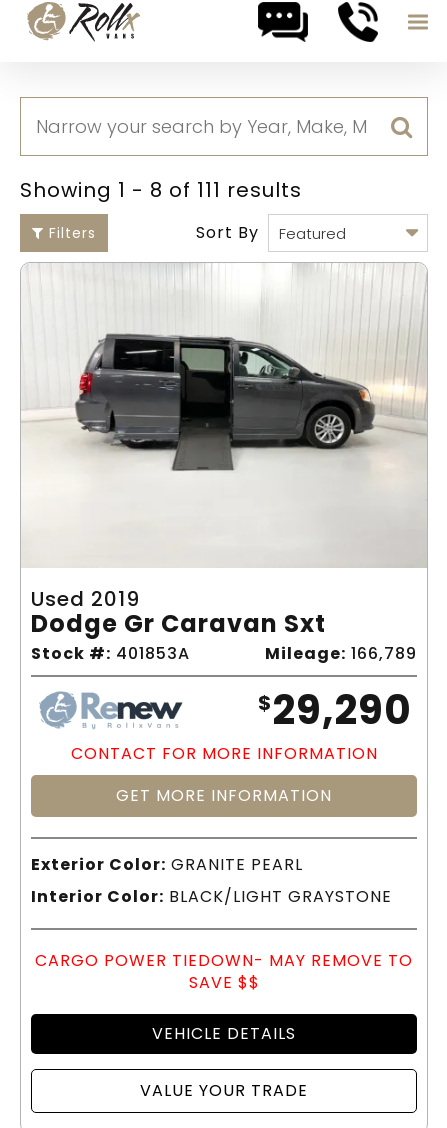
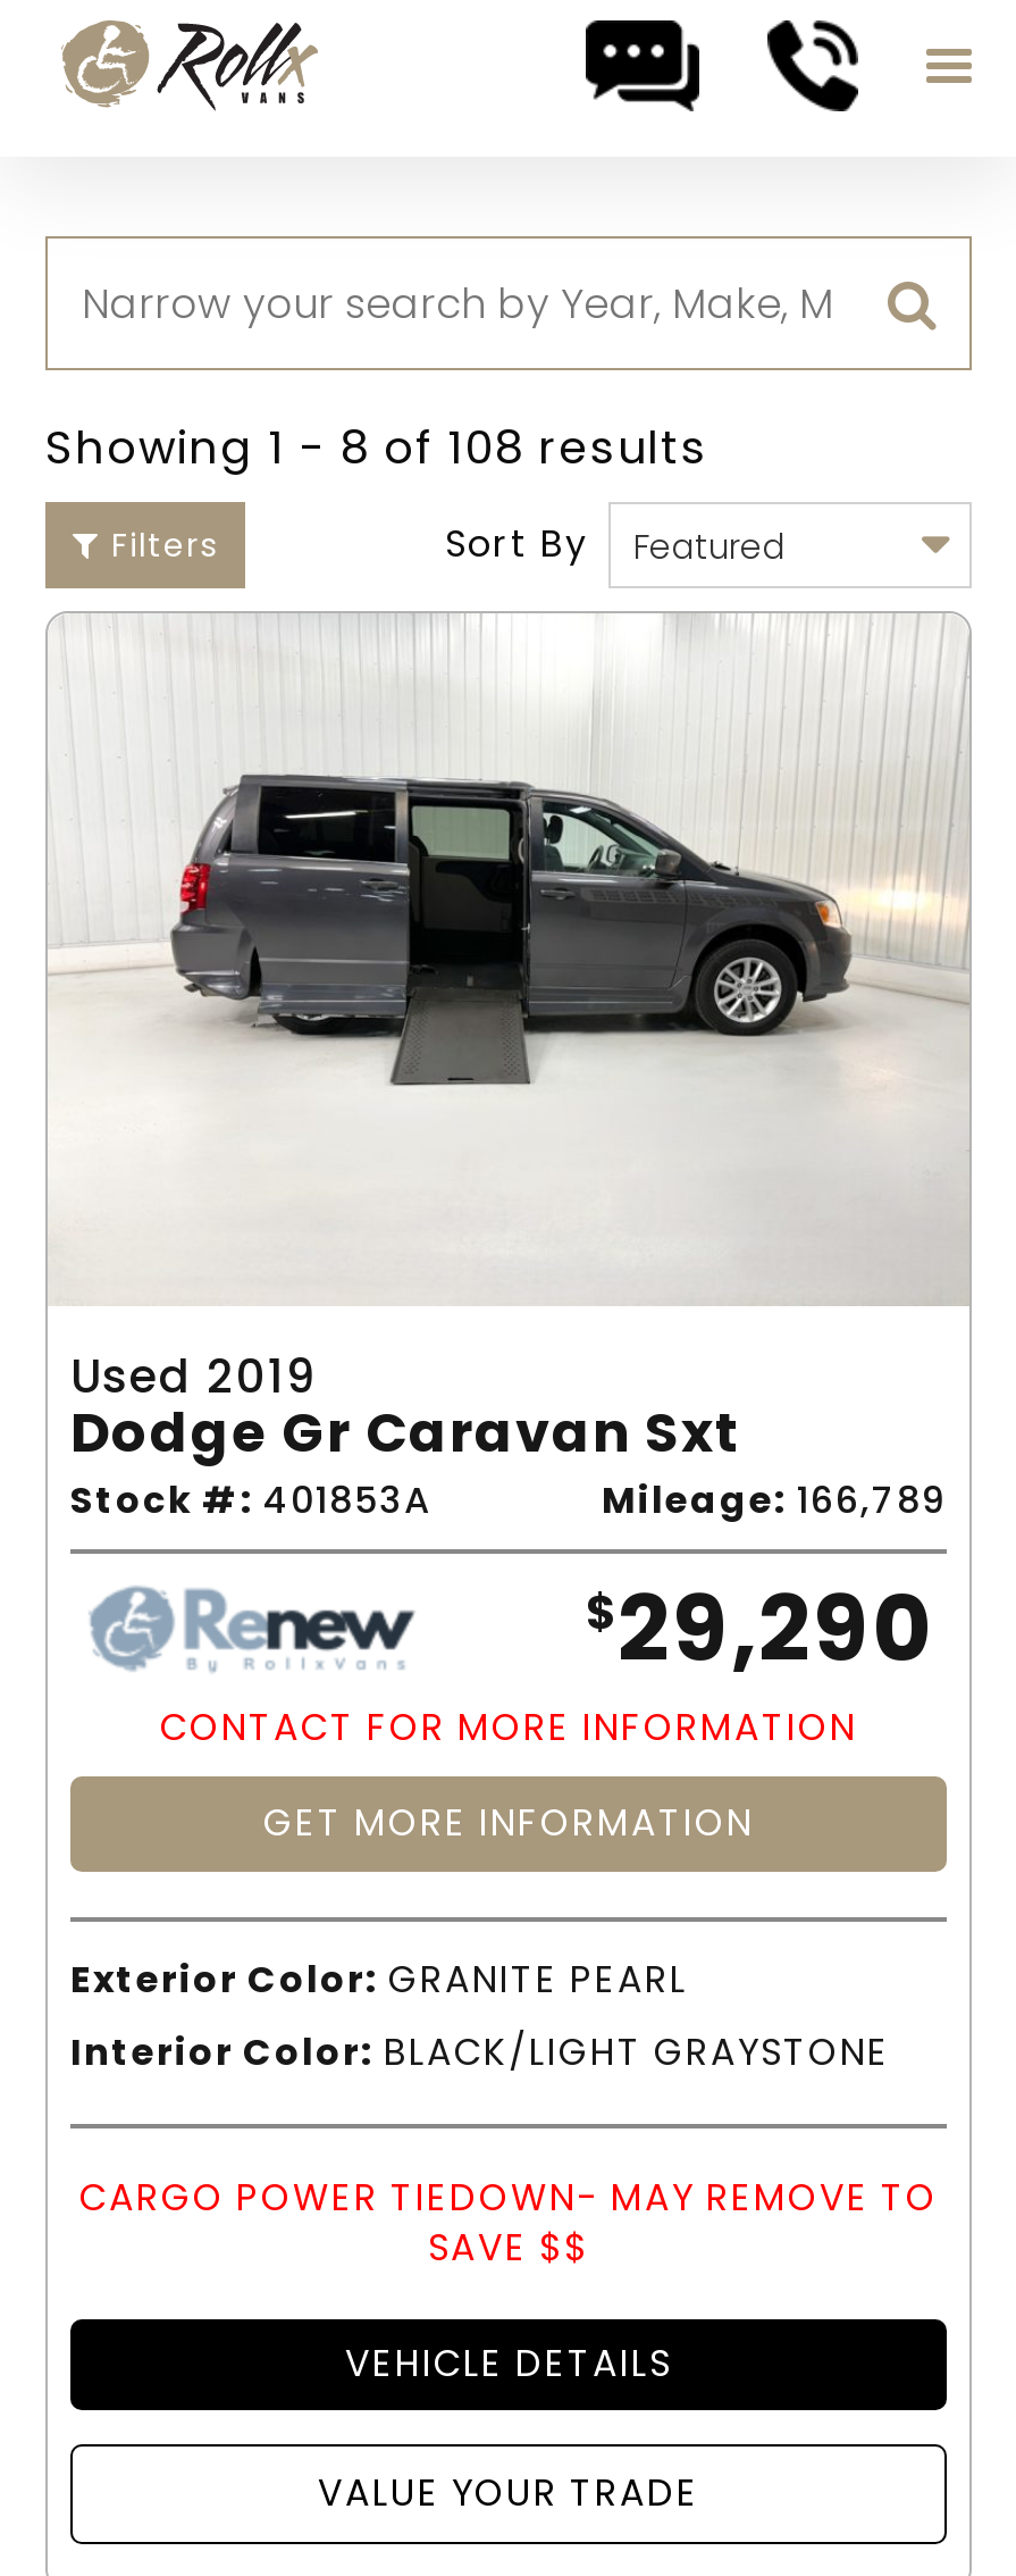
- Showing 1 - 8 of 111 results
+ Showing 1 - 8 of 108 results
